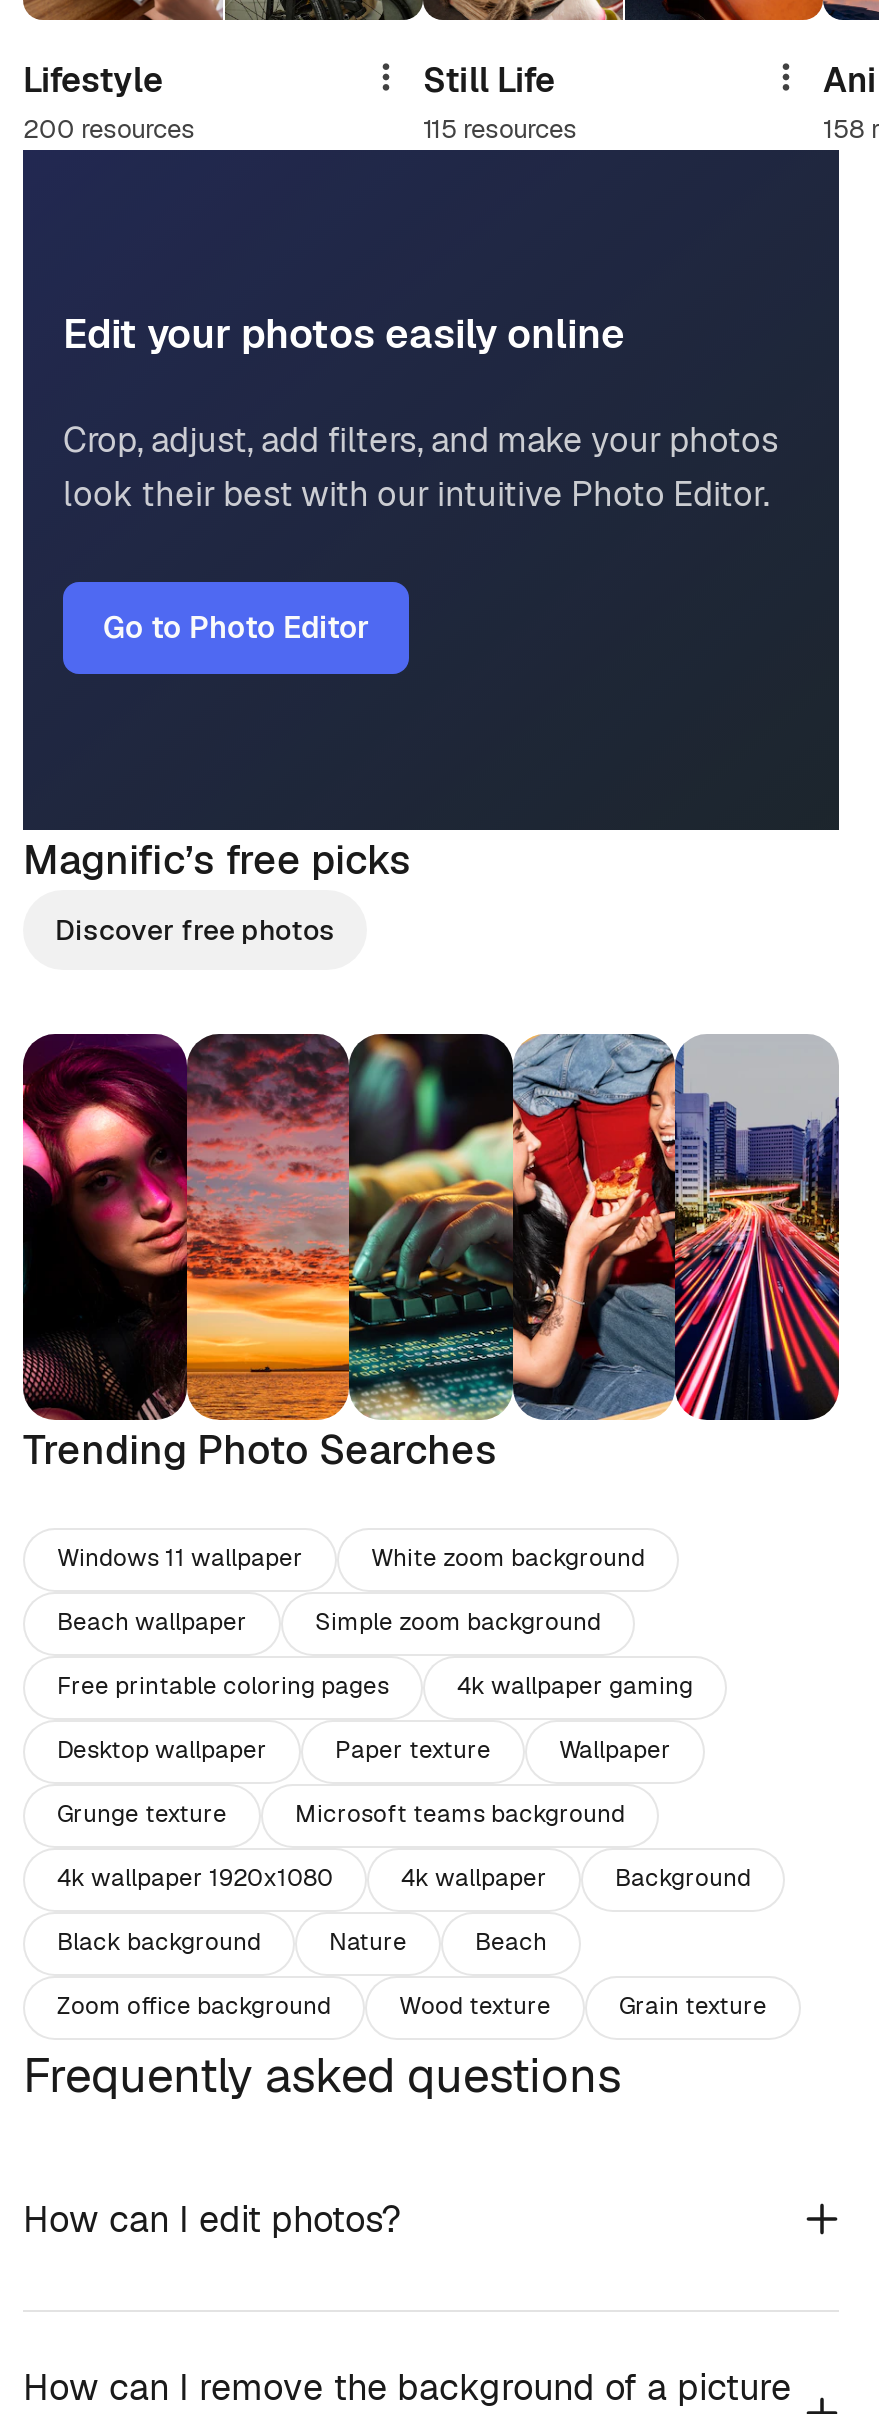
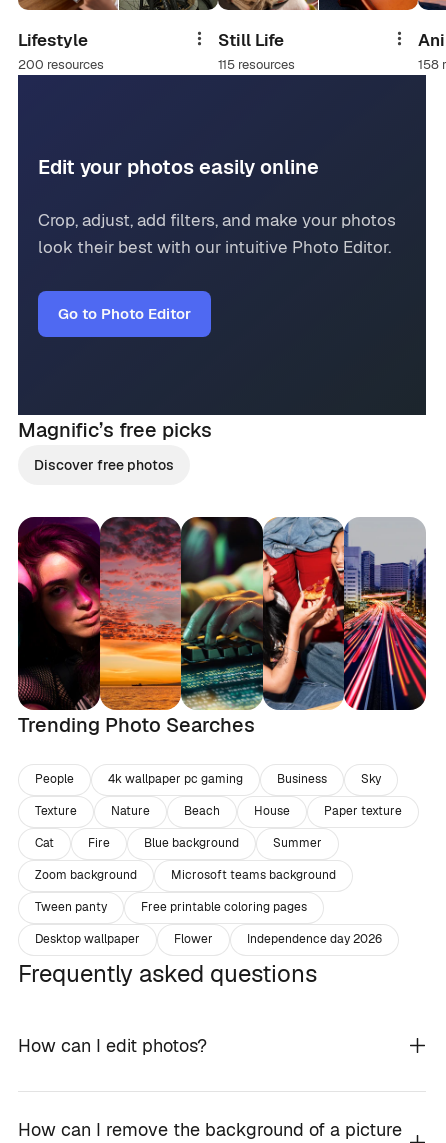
- Windows 11 wallpaper
- White zoom background
- Beach wallpaper
- Simple zoom background
- 4k wallpaper gaming
- Wallpaper
- Grunge texture
- 4k wallpaper 1920x1080
- 4k wallpaper
- Background
- Black background
+ People
+ 4k wallpaper pc gaming
+ Business
+ Sky
+ Texture

moved down: Free printable coloring pages | Desktop wallpaper

moved up: Paper texture

moved down: Microsoft teams background

moved up: Nature | Beach

- Zoom office background
- Wood texture
- Grain texture
+ House
+ Cat
+ Fire
+ Blue background
+ Summer
+ Zoom background
+ Tween panty
+ Flower
+ Independence day 2026
